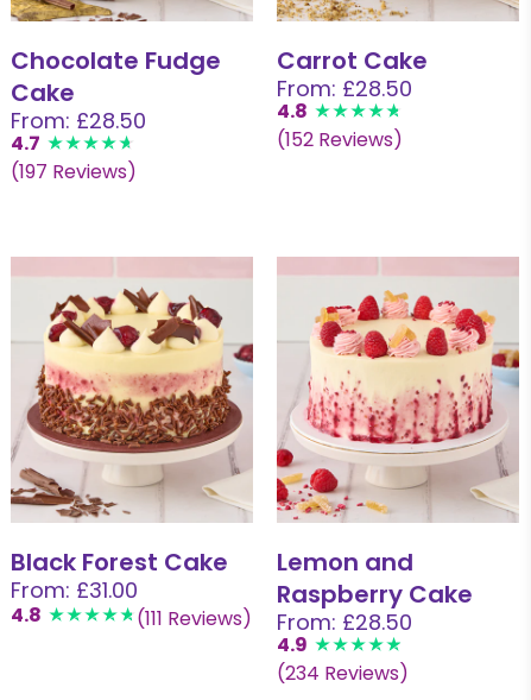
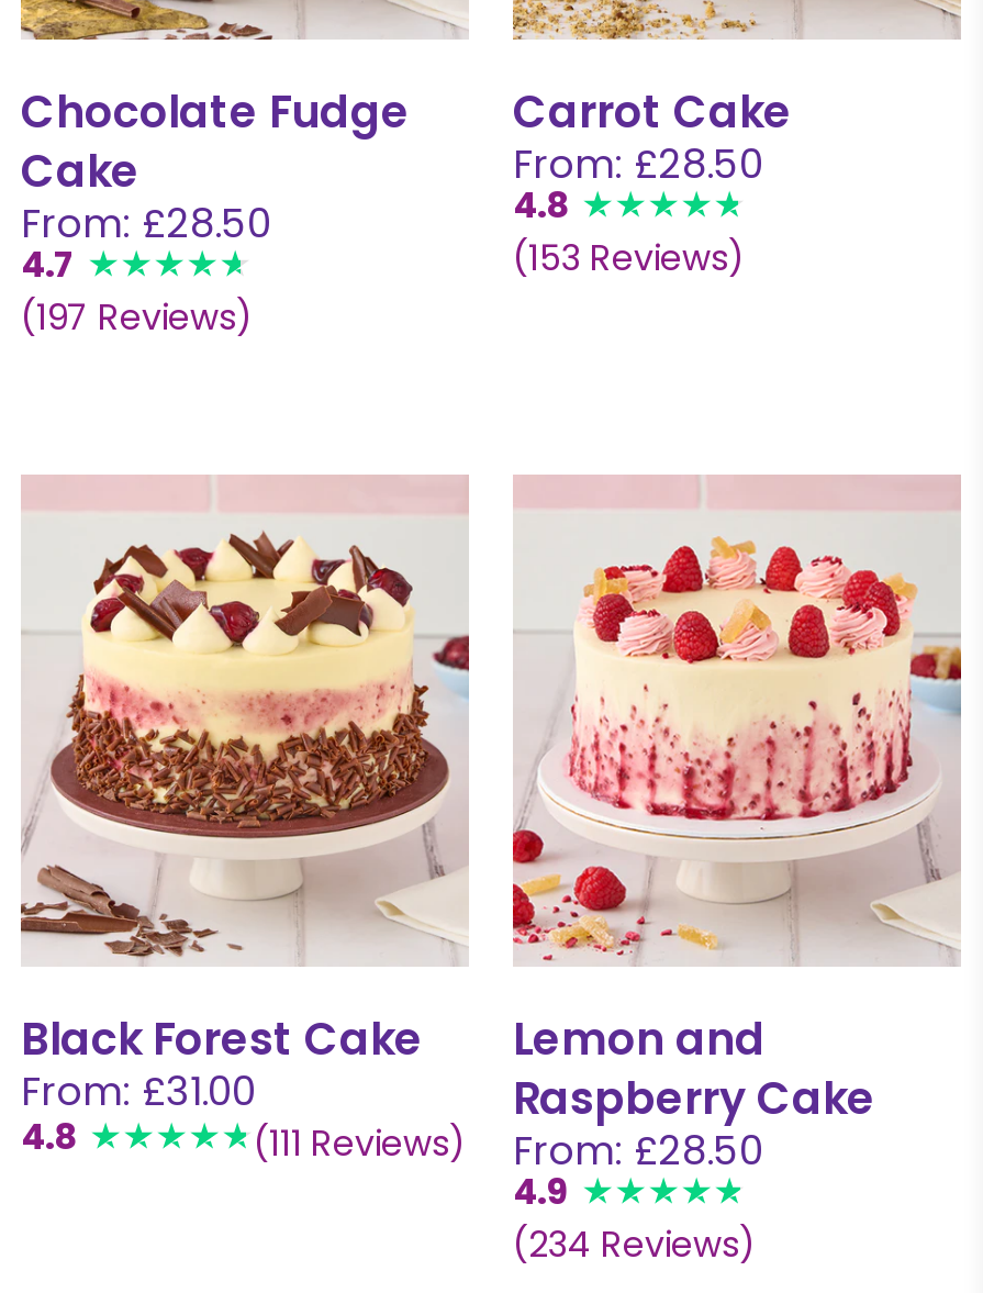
- (152 Reviews)
+ (153 Reviews)
